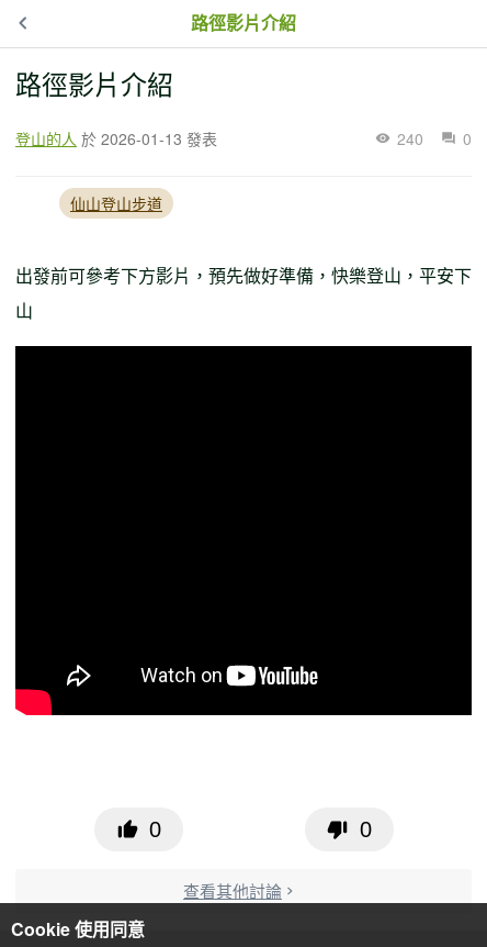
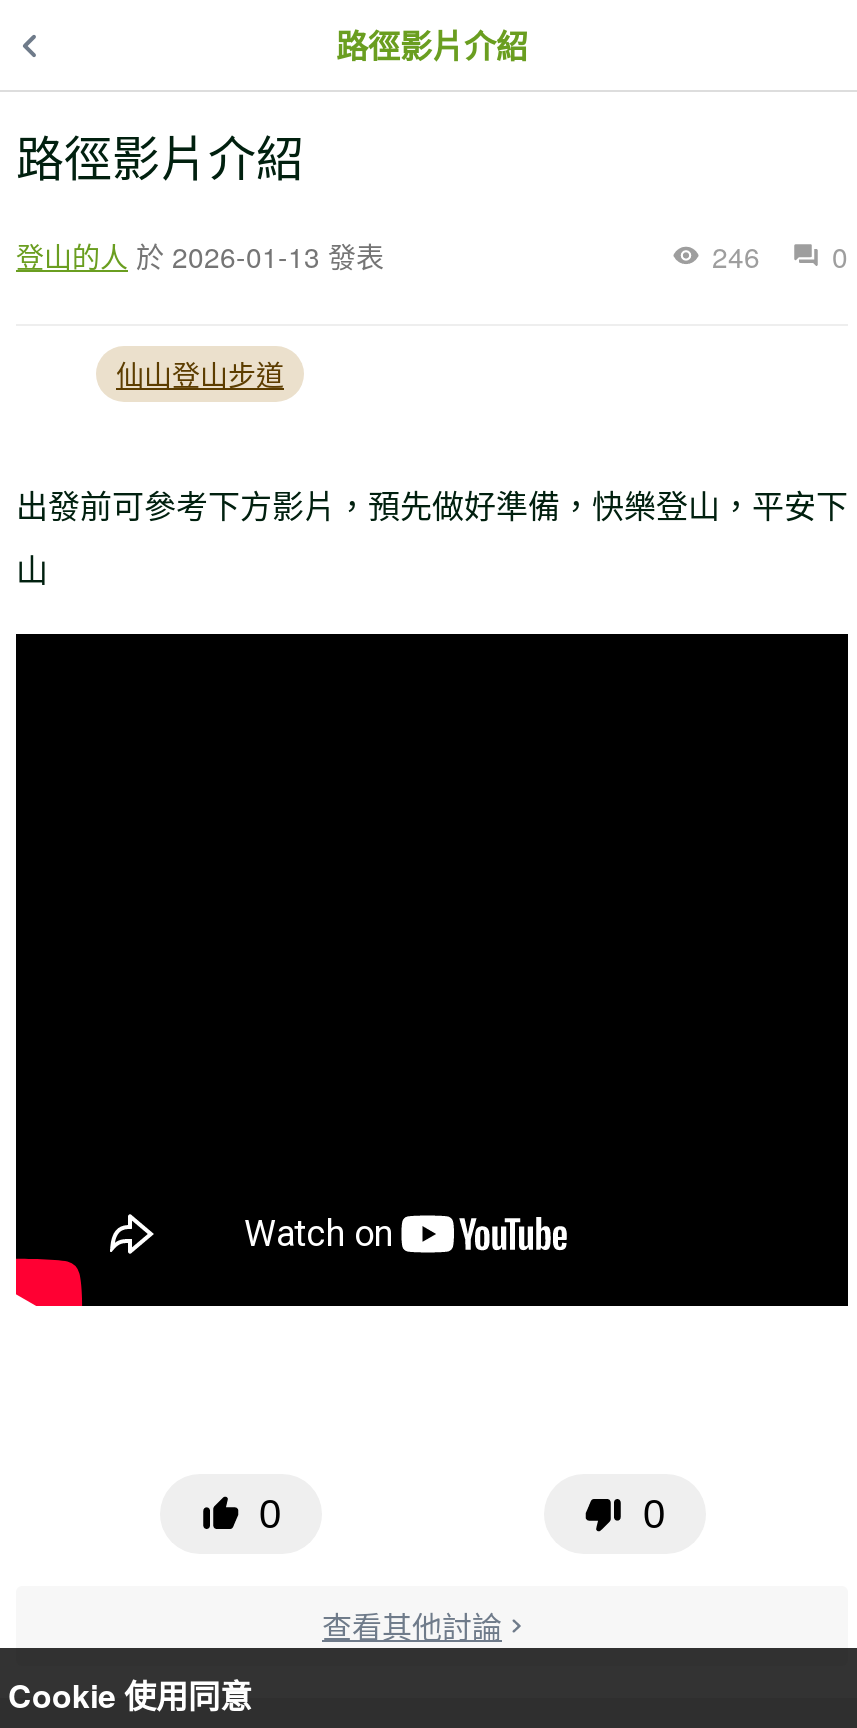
- 240 0
+ 246 0
